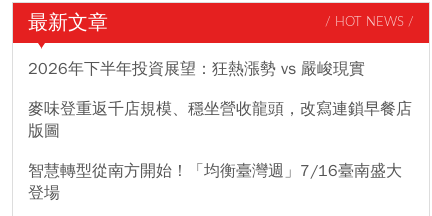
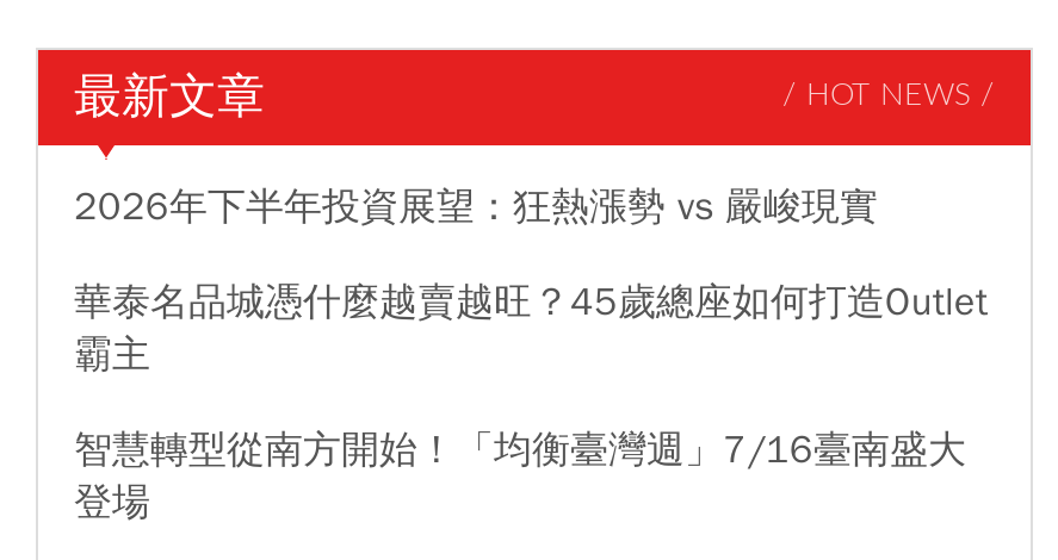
- 麥味登重返千店規模、穩坐營收龍頭，改寫連鎖早餐店
- 版圖
+ 華泰名品城憑什麼越賣越旺？45歲總座如何打造Outlet
+ 霸主
